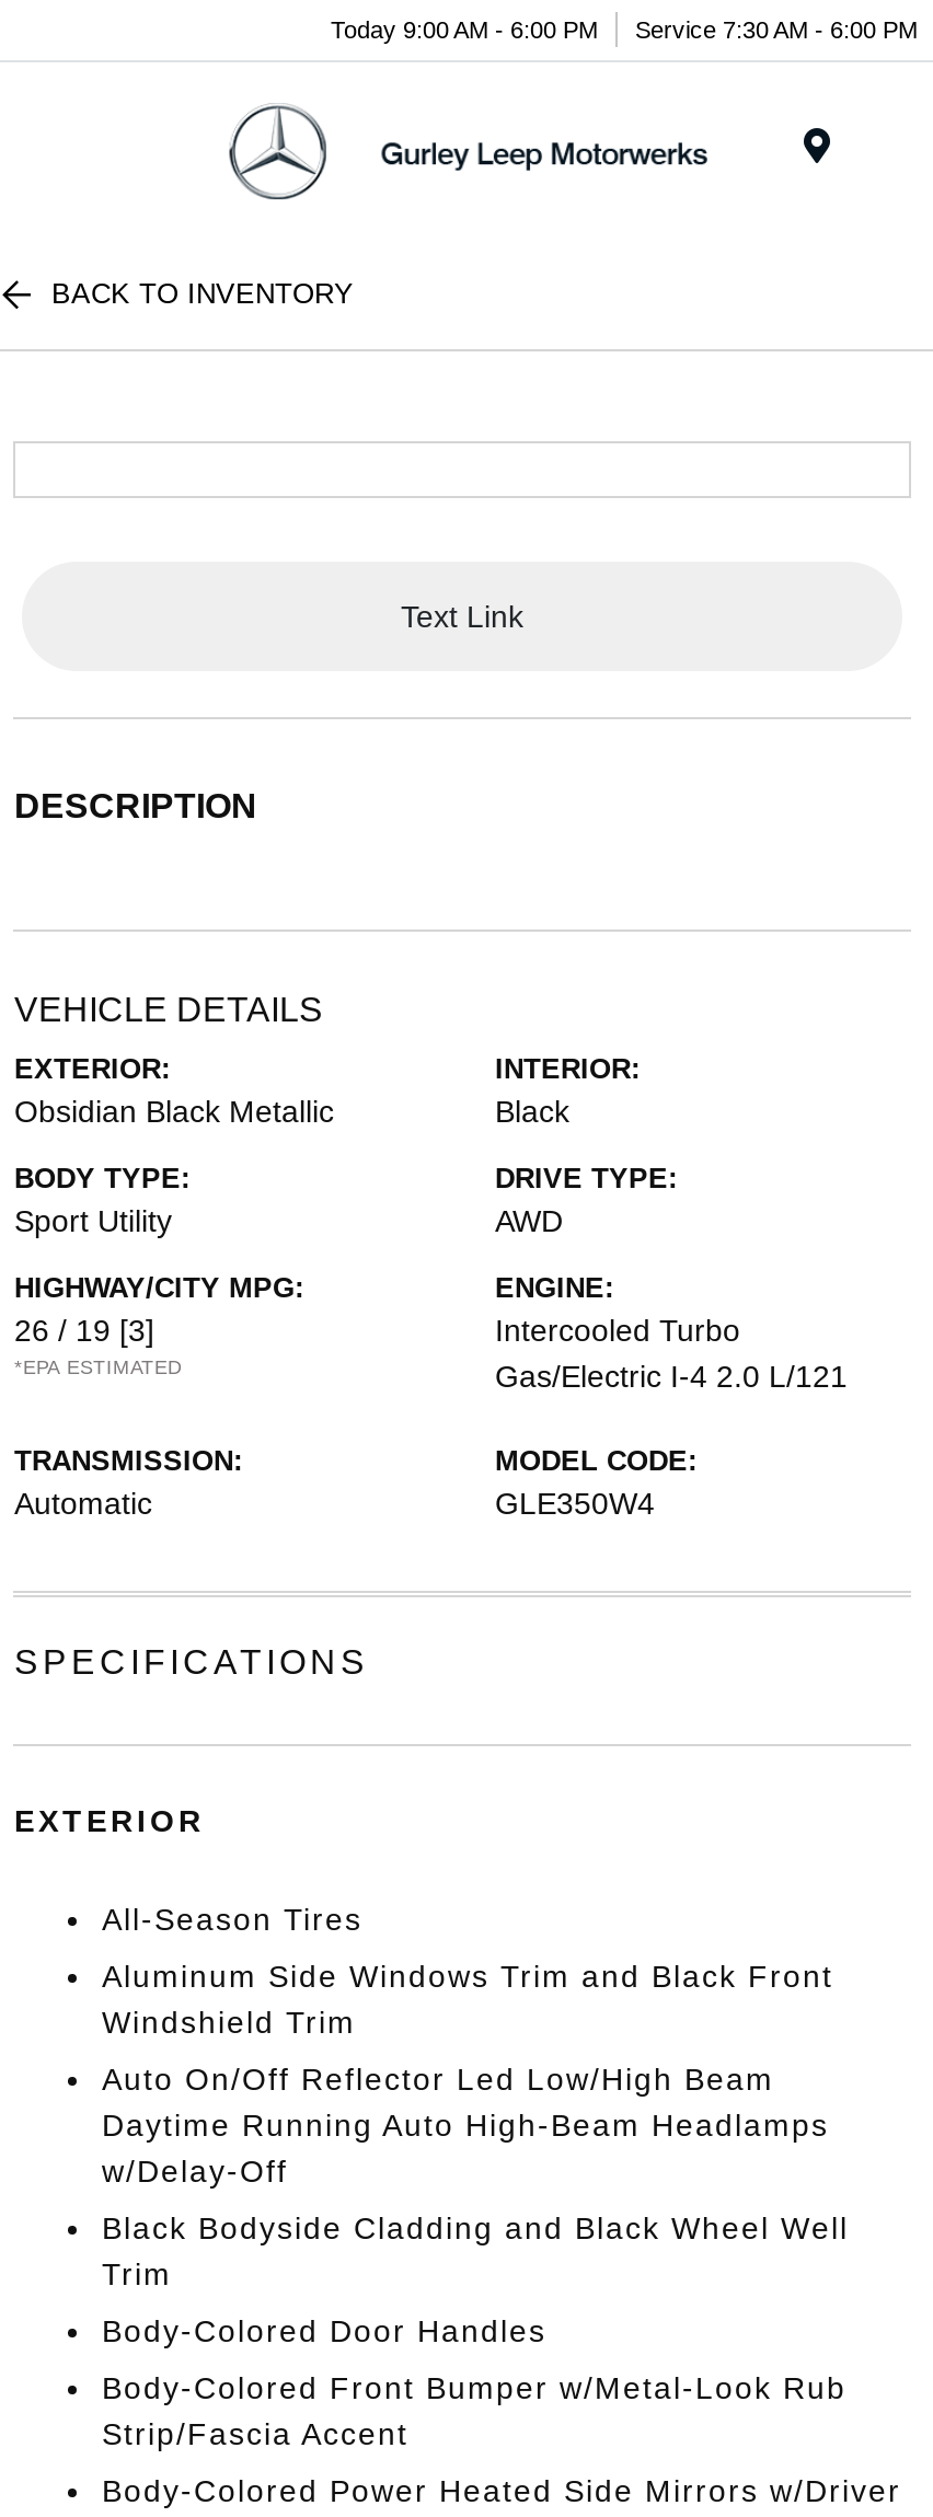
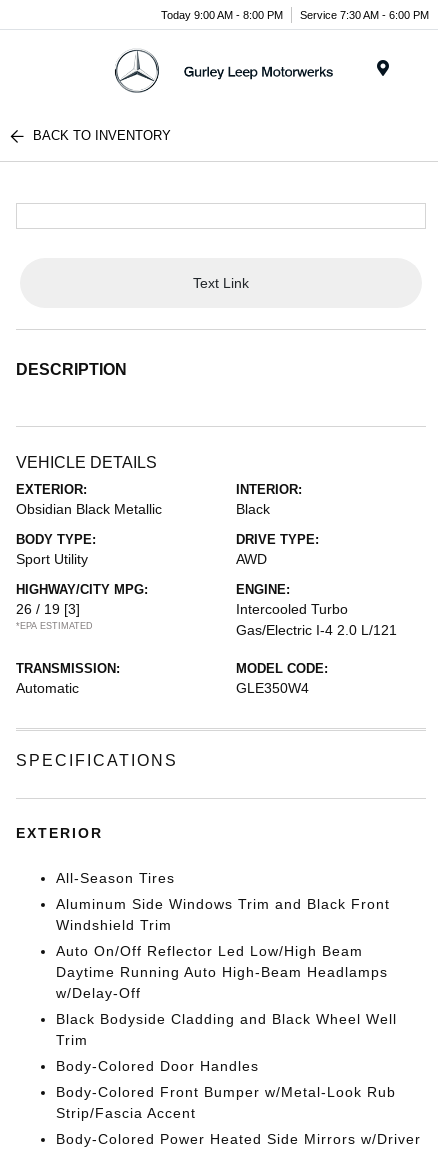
- Today 9:00 AM - 6:00 PM Service 7:30 AM - 6:00 PM
+ Today 9:00 AM - 8:00 PM Service 7:30 AM - 6:00 PM
